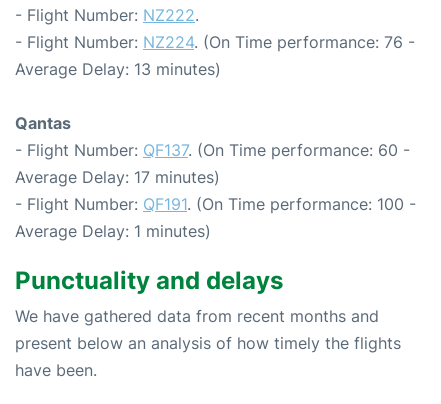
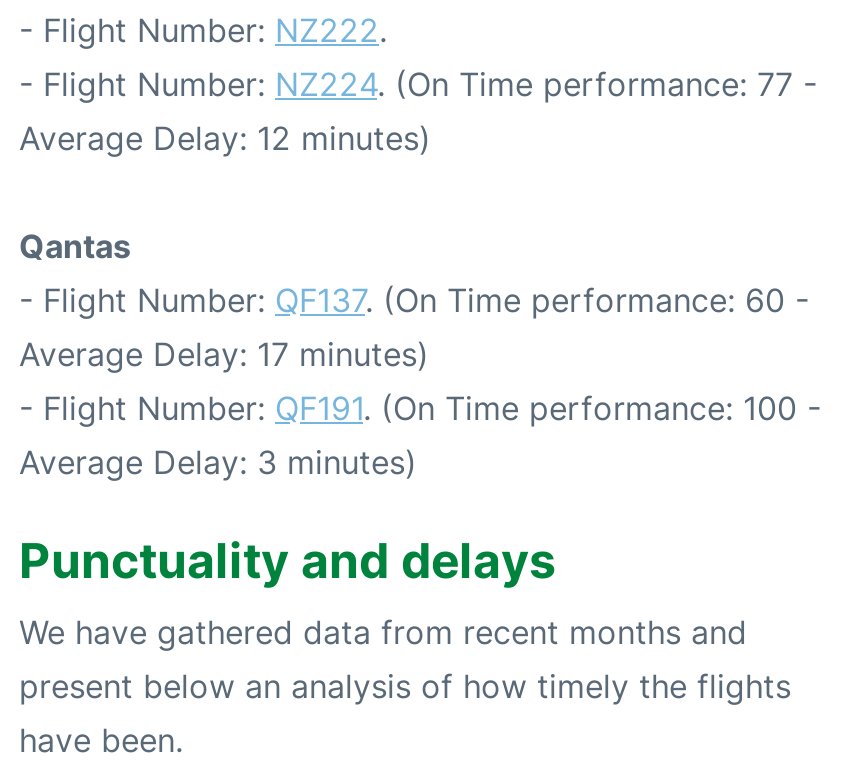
- - Flight Number: NZ224. (On Time performance: 76 -
+ - Flight Number: NZ224. (On Time performance: 77 -

- Average Delay: 13 minutes)
+ Average Delay: 12 minutes)

- Average Delay: 1 minutes)
+ Average Delay: 3 minutes)
